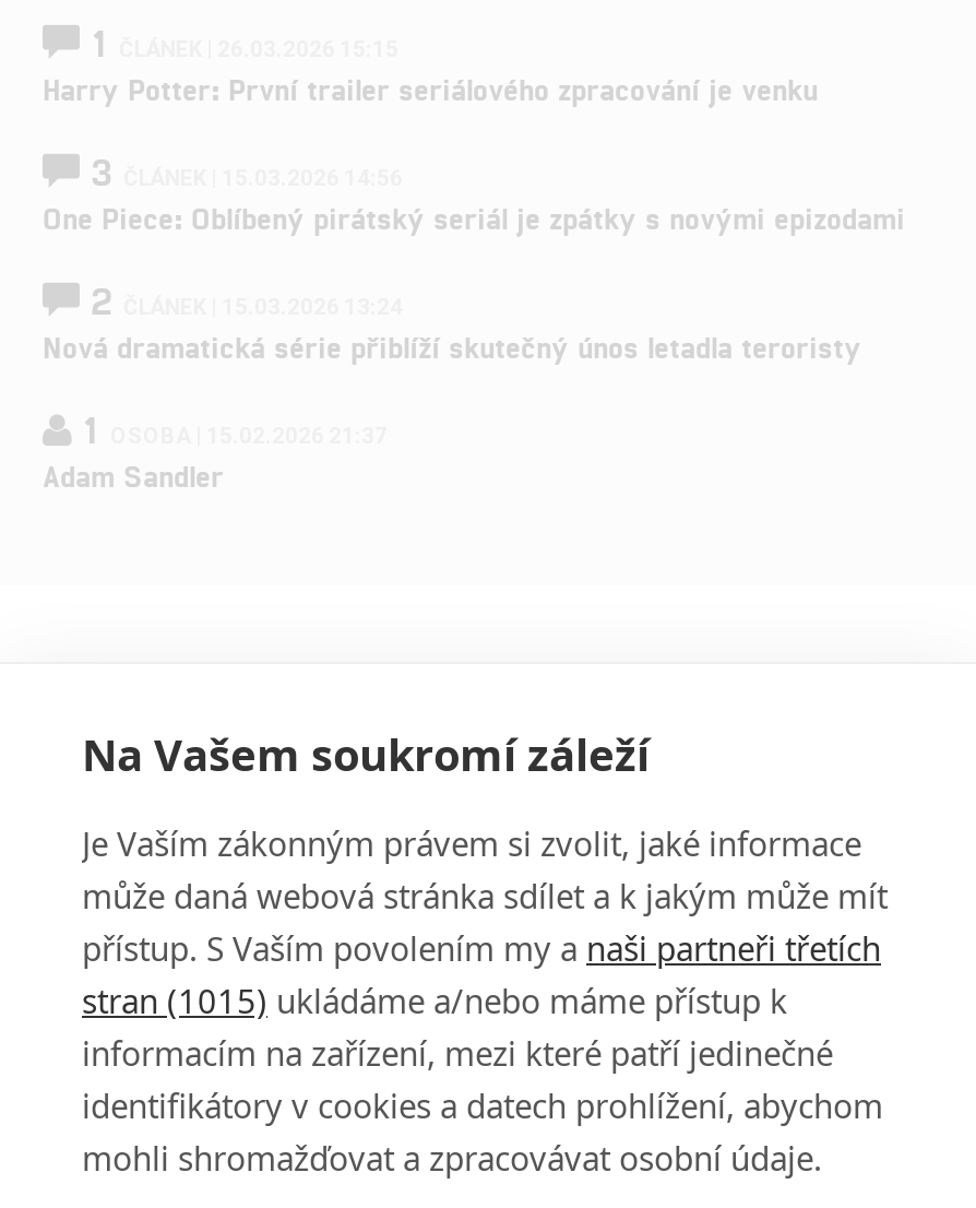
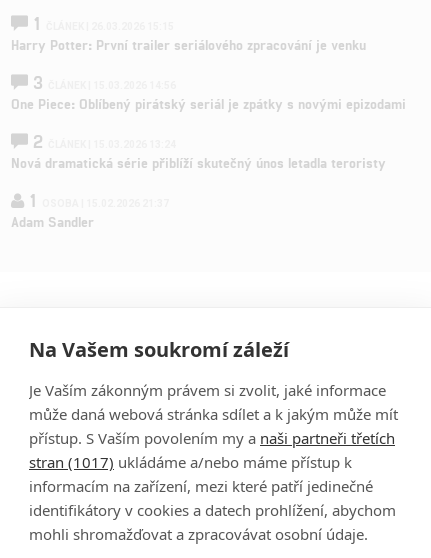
- stran (1015) ukládáme a/nebo máme přístup k
+ stran (1017) ukládáme a/nebo máme přístup k
